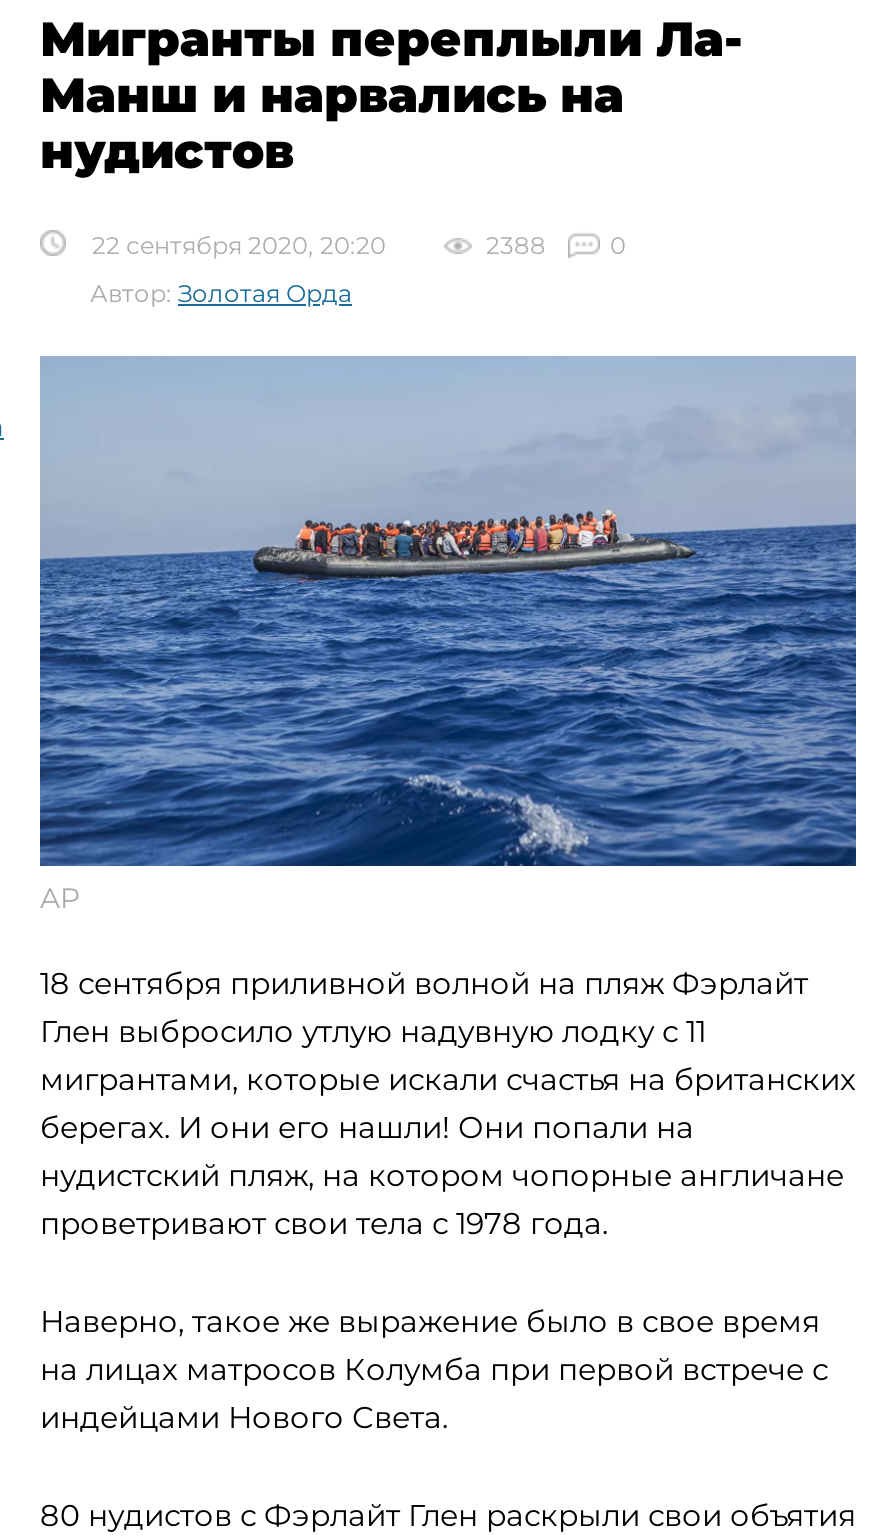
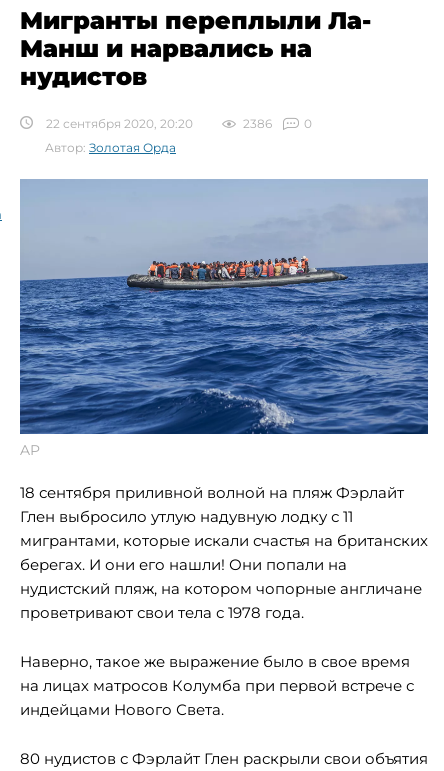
- 2388
+ 2386
